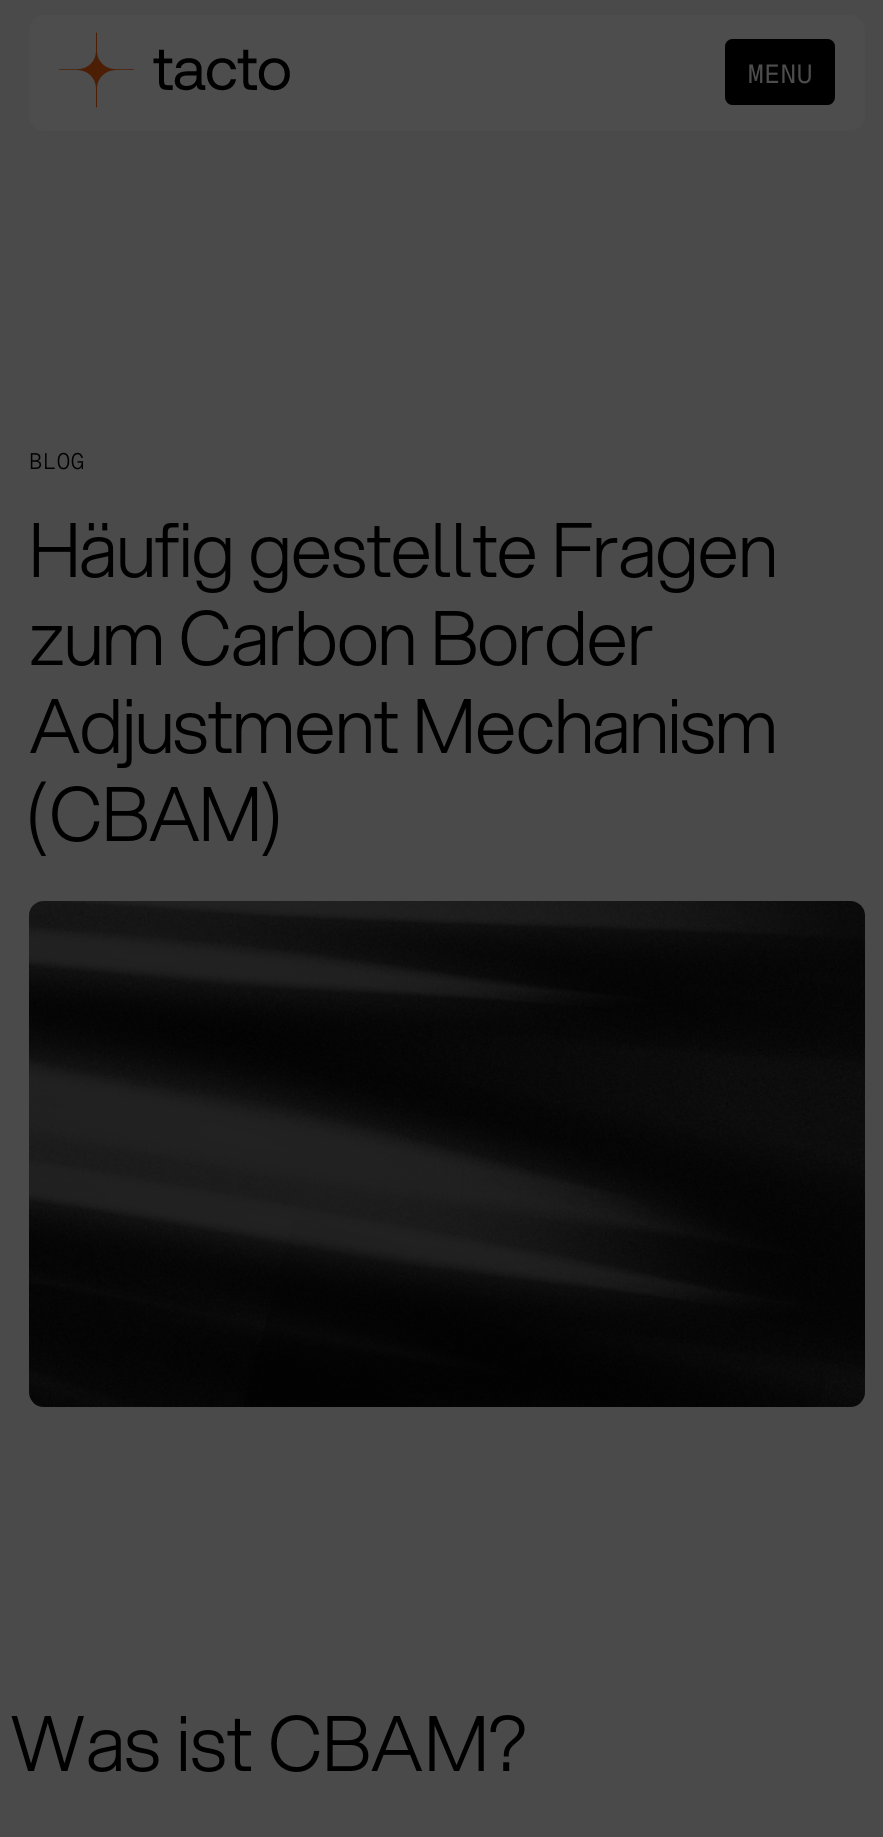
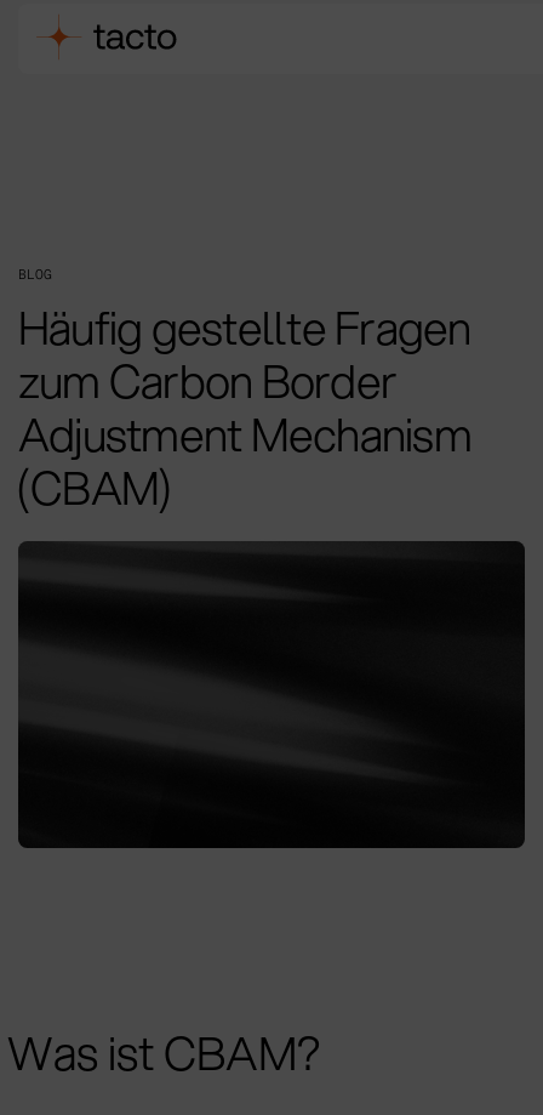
- MENU
